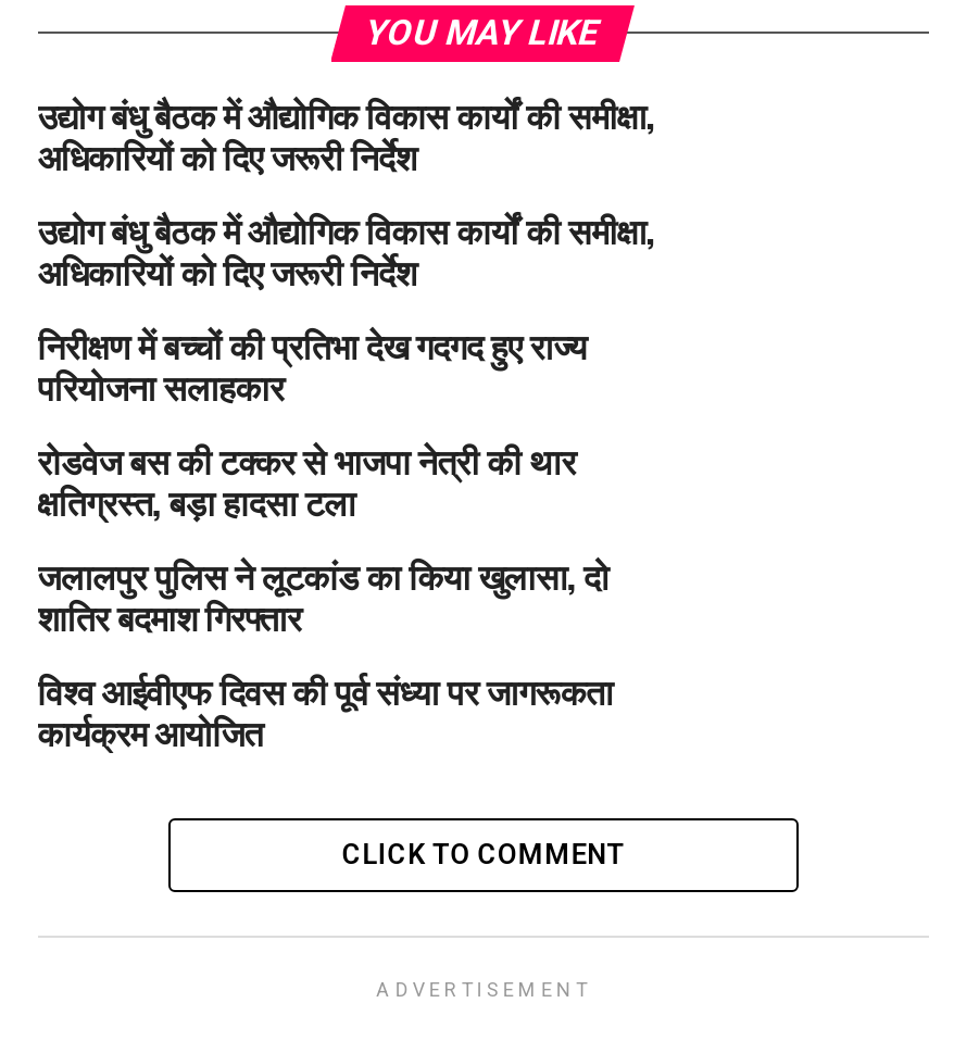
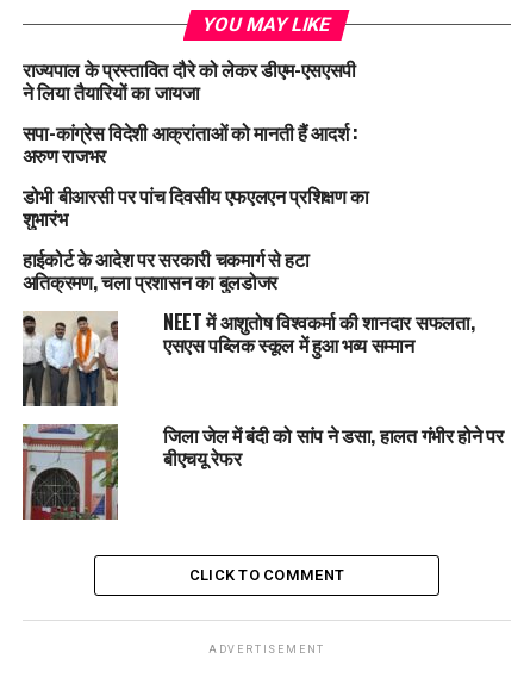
- उद्योग बंधु बैठक में औद्योगिक विकास कार्यों की समीक्षा,
- अधिकारियों को दिए जरूरी निर्देश
- उद्योग बंधु बैठक में औद्योगिक विकास कार्यों की समीक्षा,
- अधिकारियों को दिए जरूरी निर्देश
- निरीक्षण में बच्चों की प्रतिभा देख गदगद हुए राज्य
- परियोजना सलाहकार
- रोडवेज बस की टक्कर से भाजपा नेत्री की थार
- क्षतिग्रस्त, बड़ा हादसा टला
- जलालपुर पुलिस ने लूटकांड का किया खुलासा, दो
- शातिर बदमाश गिरफ्तार
- विश्व आईवीएफ दिवस की पूर्व संध्या पर जागरूकता
- कार्यक्रम आयोजित
+ राज्यपाल के प्रस्तावित दौरे को लेकर डीएम-एसएसपी
+ ने लिया तैयारियों का जायजा
+ सपा-कांग्रेस विदेशी आक्रांताओं को मानती हैं आदर्श :
+ अरुण राजभर
+ डोभी बीआरसी पर पांच दिवसीय एफएलएन प्रशिक्षण का
+ शुभारंभ
+ हाईकोर्ट के आदेश पर सरकारी चकमार्ग से हटा
+ अतिक्रमण, चला प्रशासन का बुलडोजर
+ NEET में आशुतोष विश्वकर्मा की शानदार सफलता,
+ एसएस पब्लिक स्कूल में हुआ भव्य सम्मान
+ जिला जेल में बंदी को सांप ने डसा, हालत गंभीर होने पर
+ बीएचयू रेफर
